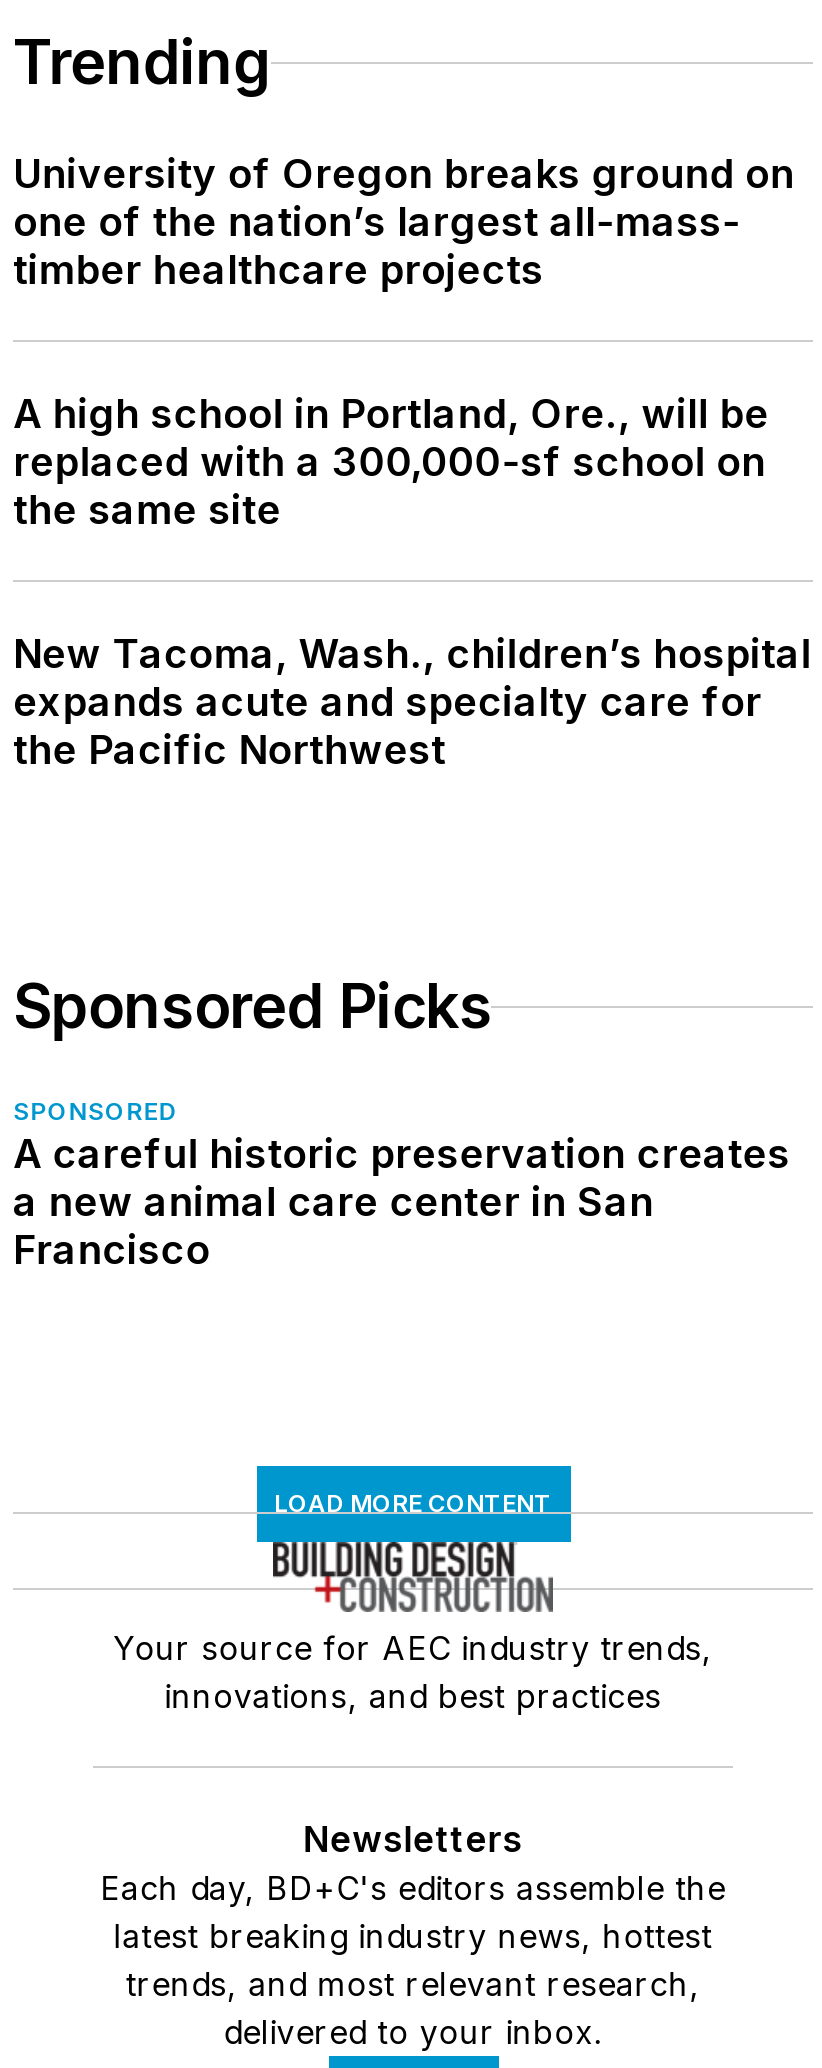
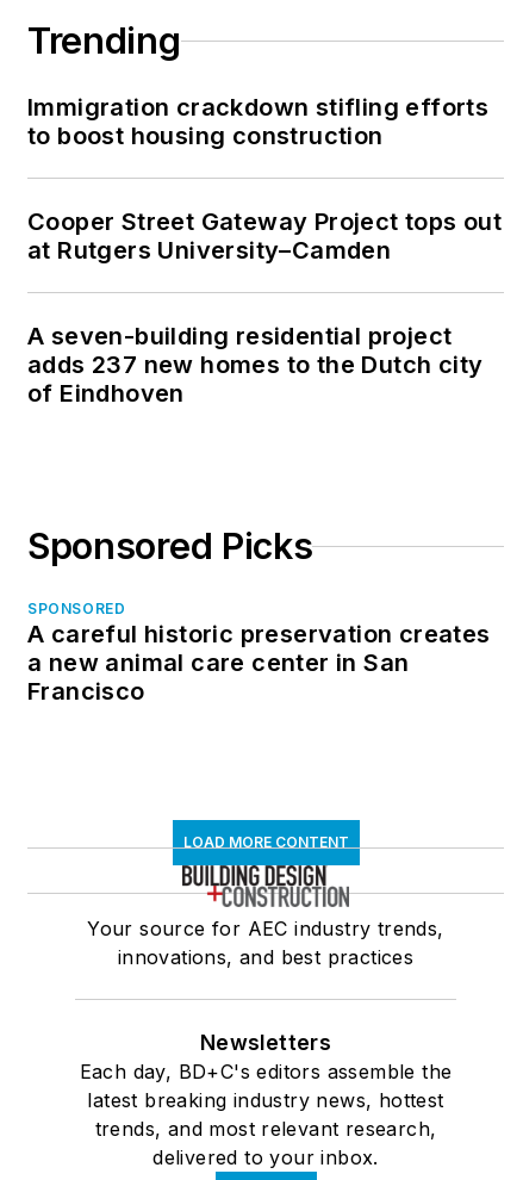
- University of Oregon breaks ground on
- one of the nation’s largest all-mass-
- timber healthcare projects
+ Immigration crackdown stifling efforts
+ to boost housing construction

- A high school in Portland, Ore., will be
- replaced with a 300,000-sf school on
- the same site
+ Cooper Street Gateway Project tops out
+ at Rutgers University–Camden

- New Tacoma, Wash., children’s hospital
- expands acute and specialty care for
- the Pacific Northwest
+ A seven-building residential project
+ adds 237 new homes to the Dutch city
+ of Eindhoven
